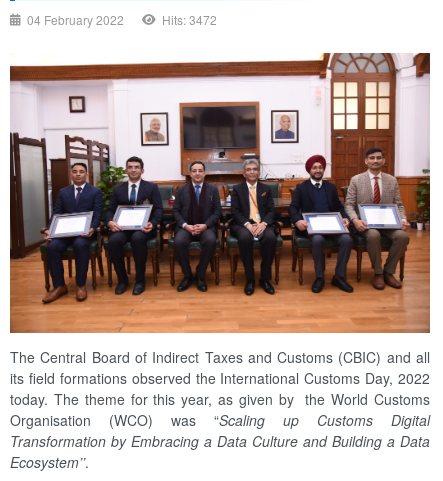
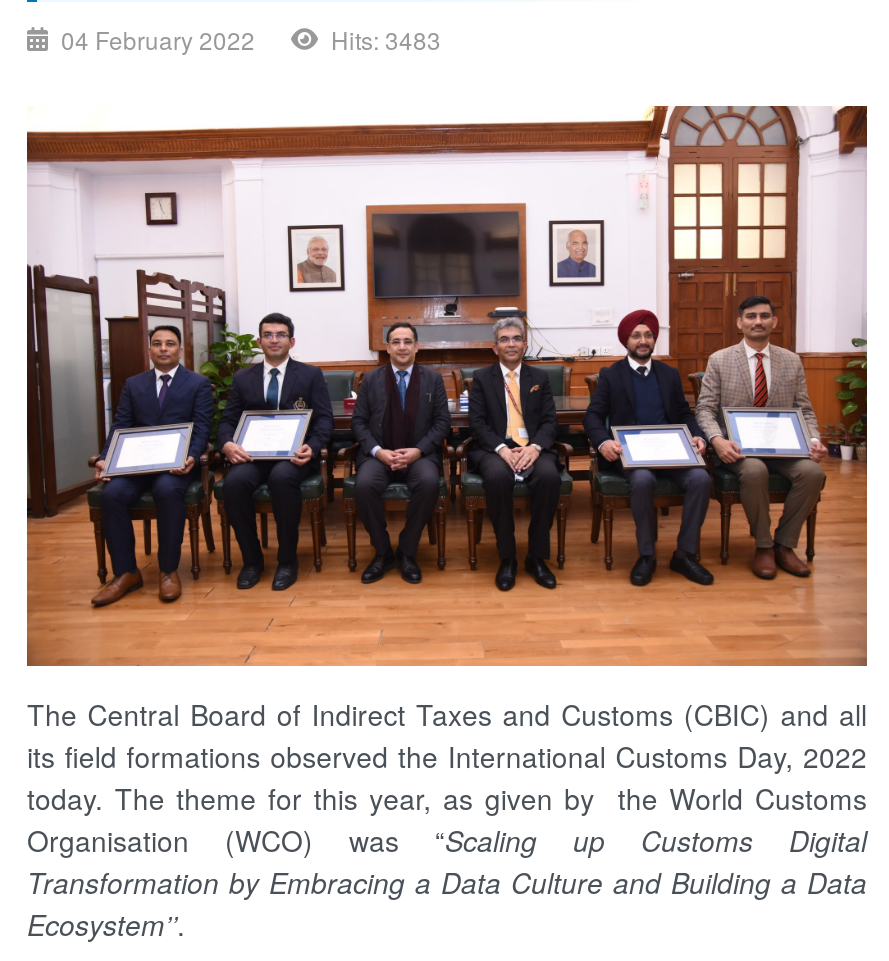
- Hits: 3472
+ Hits: 3483
